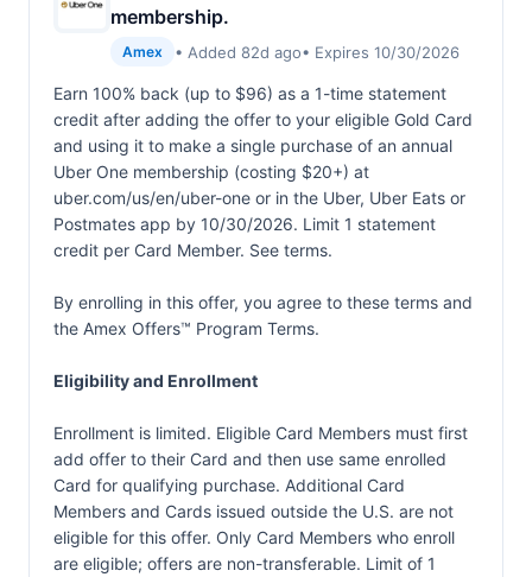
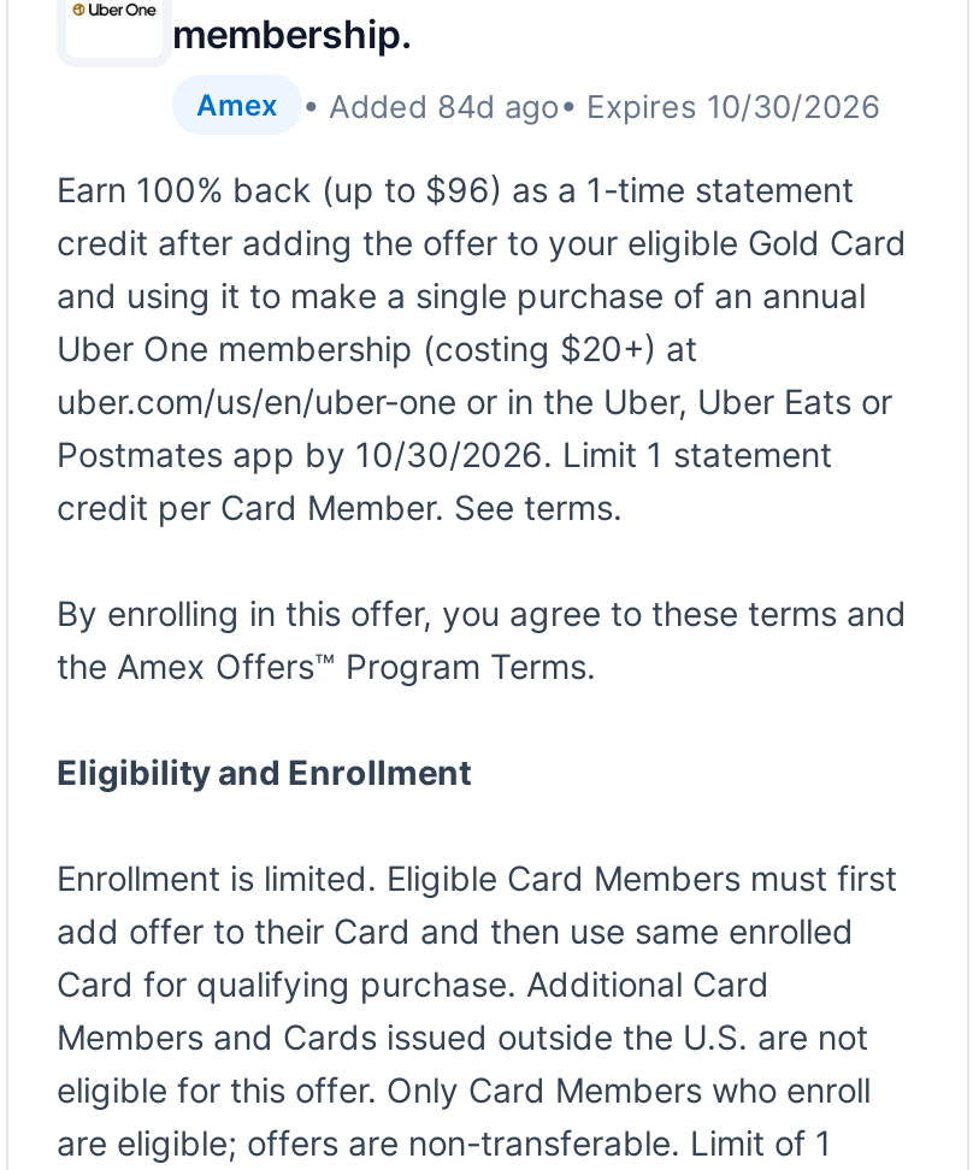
- • Added 82d ago• Expires 10/30/2026
+ • Added 84d ago• Expires 10/30/2026
